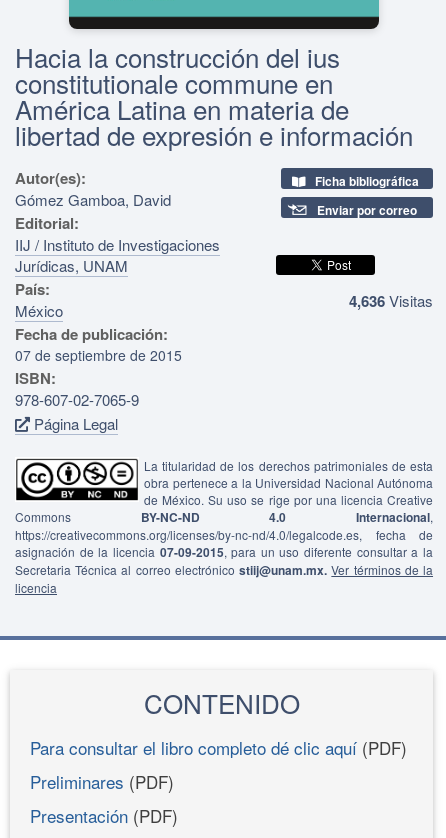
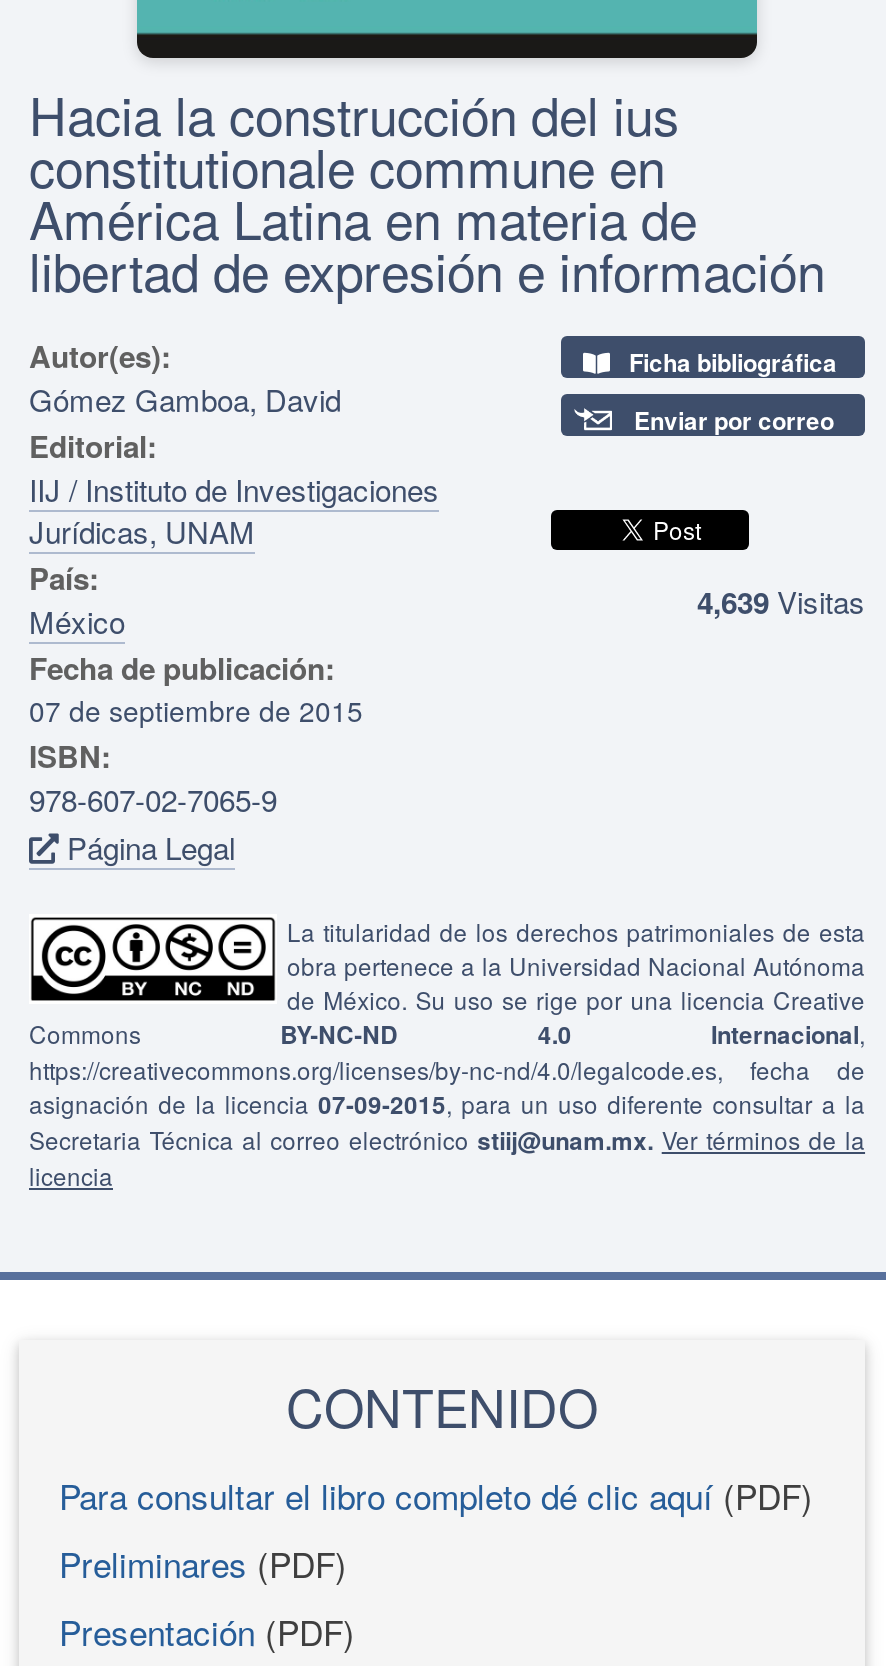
- 4,636 Visitas
+ 4,639 Visitas
